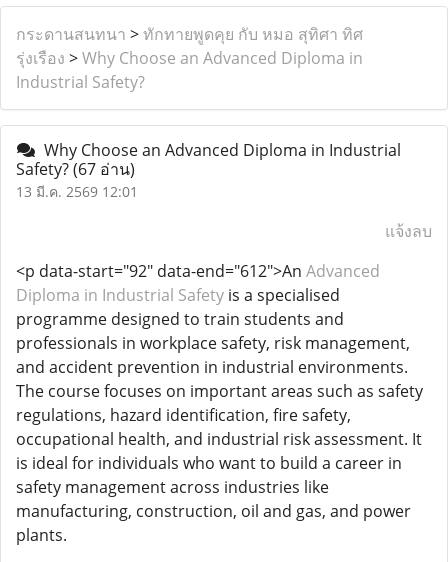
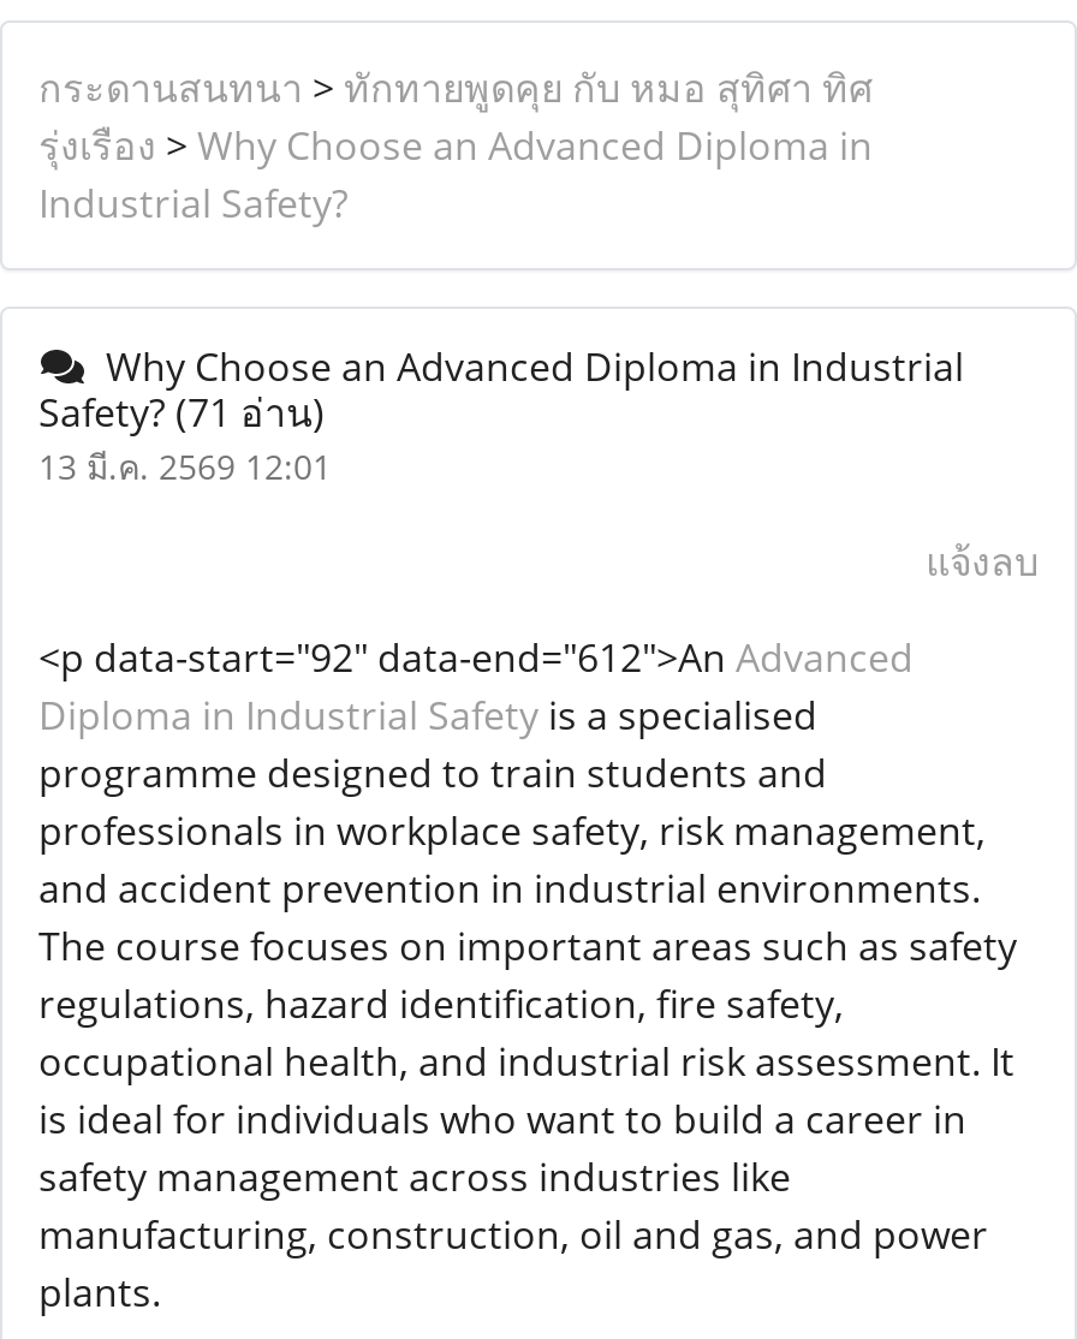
- Safety?(67 อ่าน)
+ Safety?(71 อ่าน)
